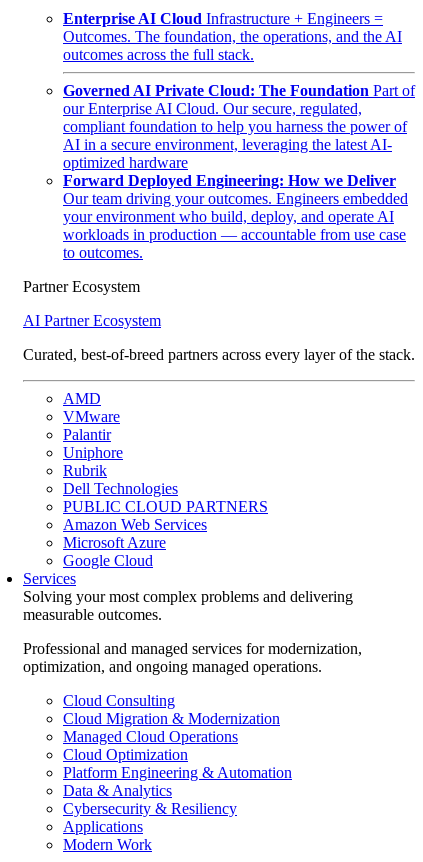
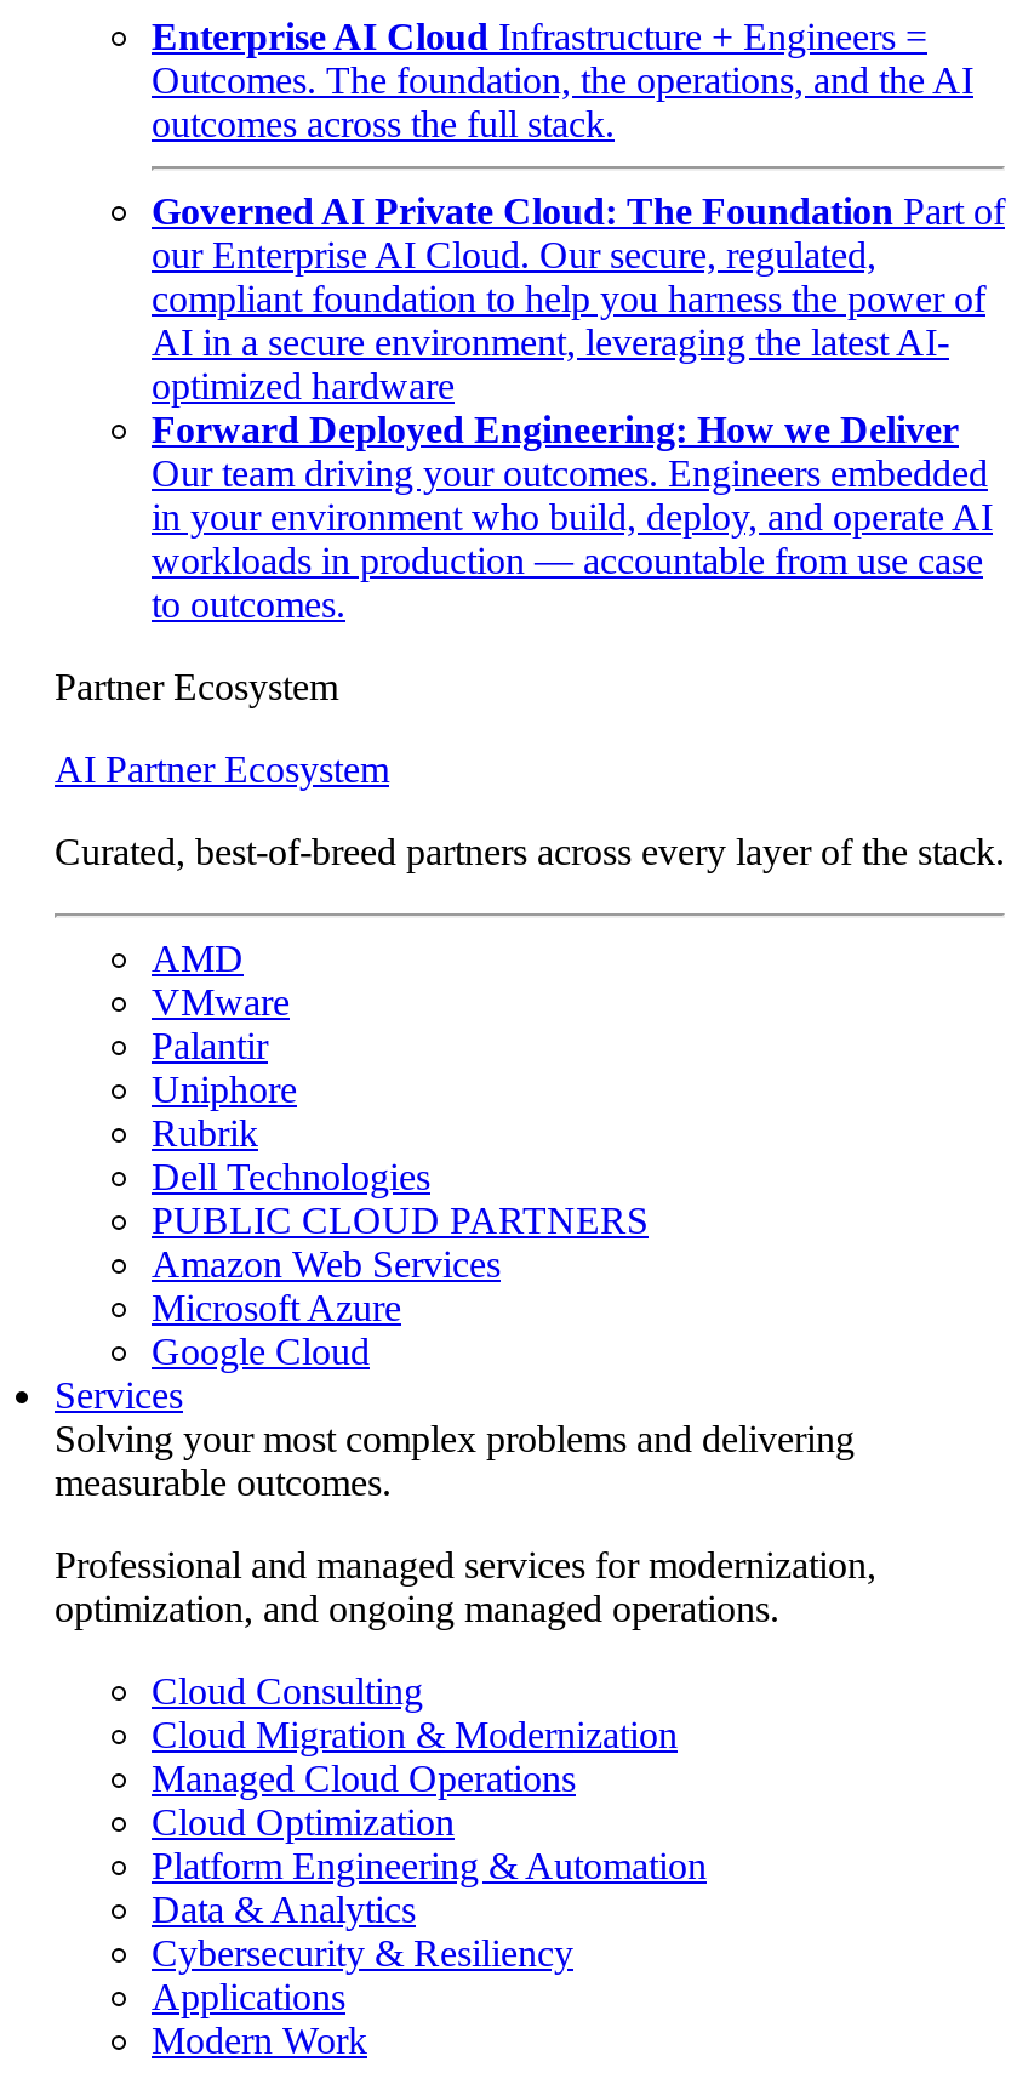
- your environment who build, deploy, and operate AI
+ in your environment who build, deploy, and operate AI
